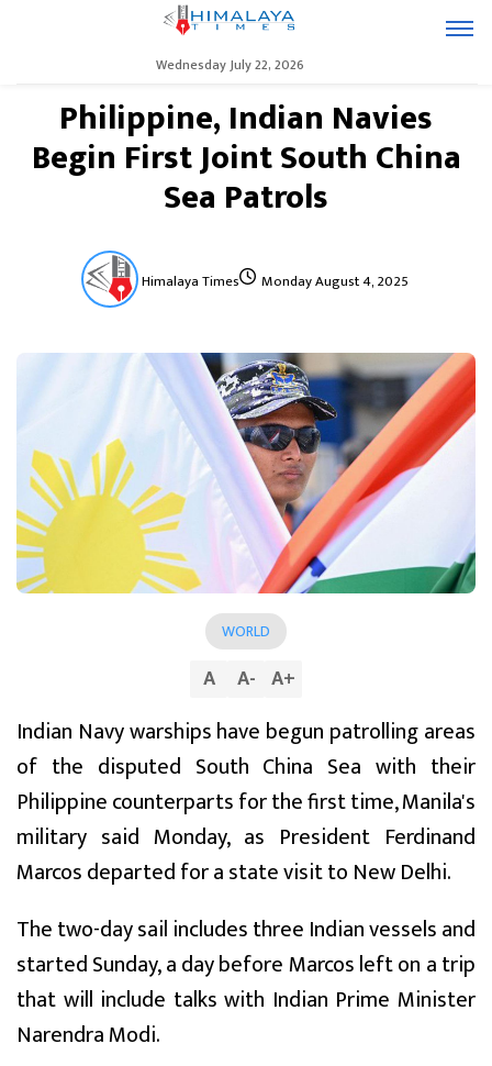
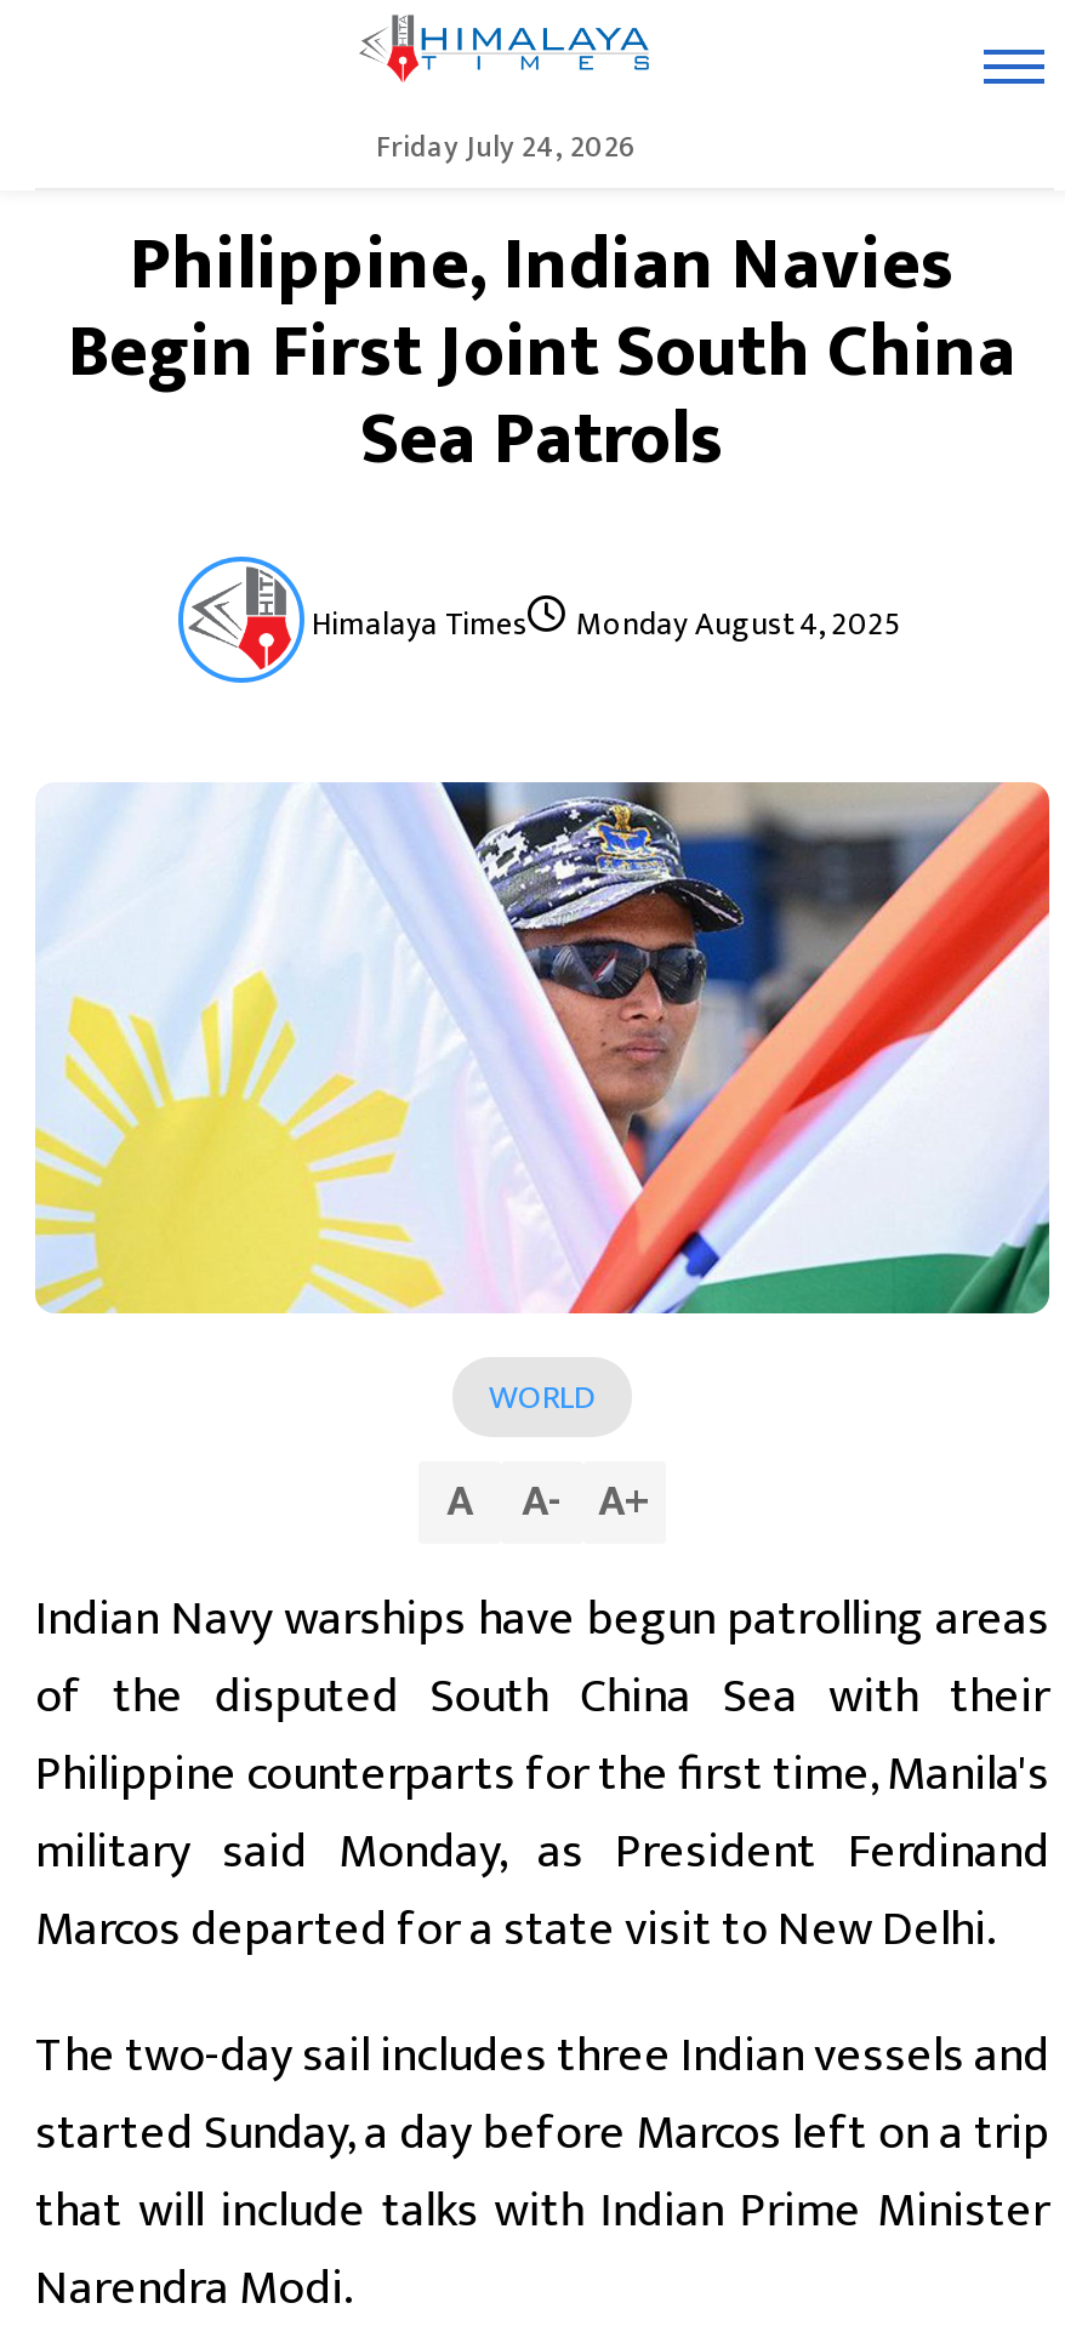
- Wednesday July 22, 2026
+ Friday July 24, 2026
